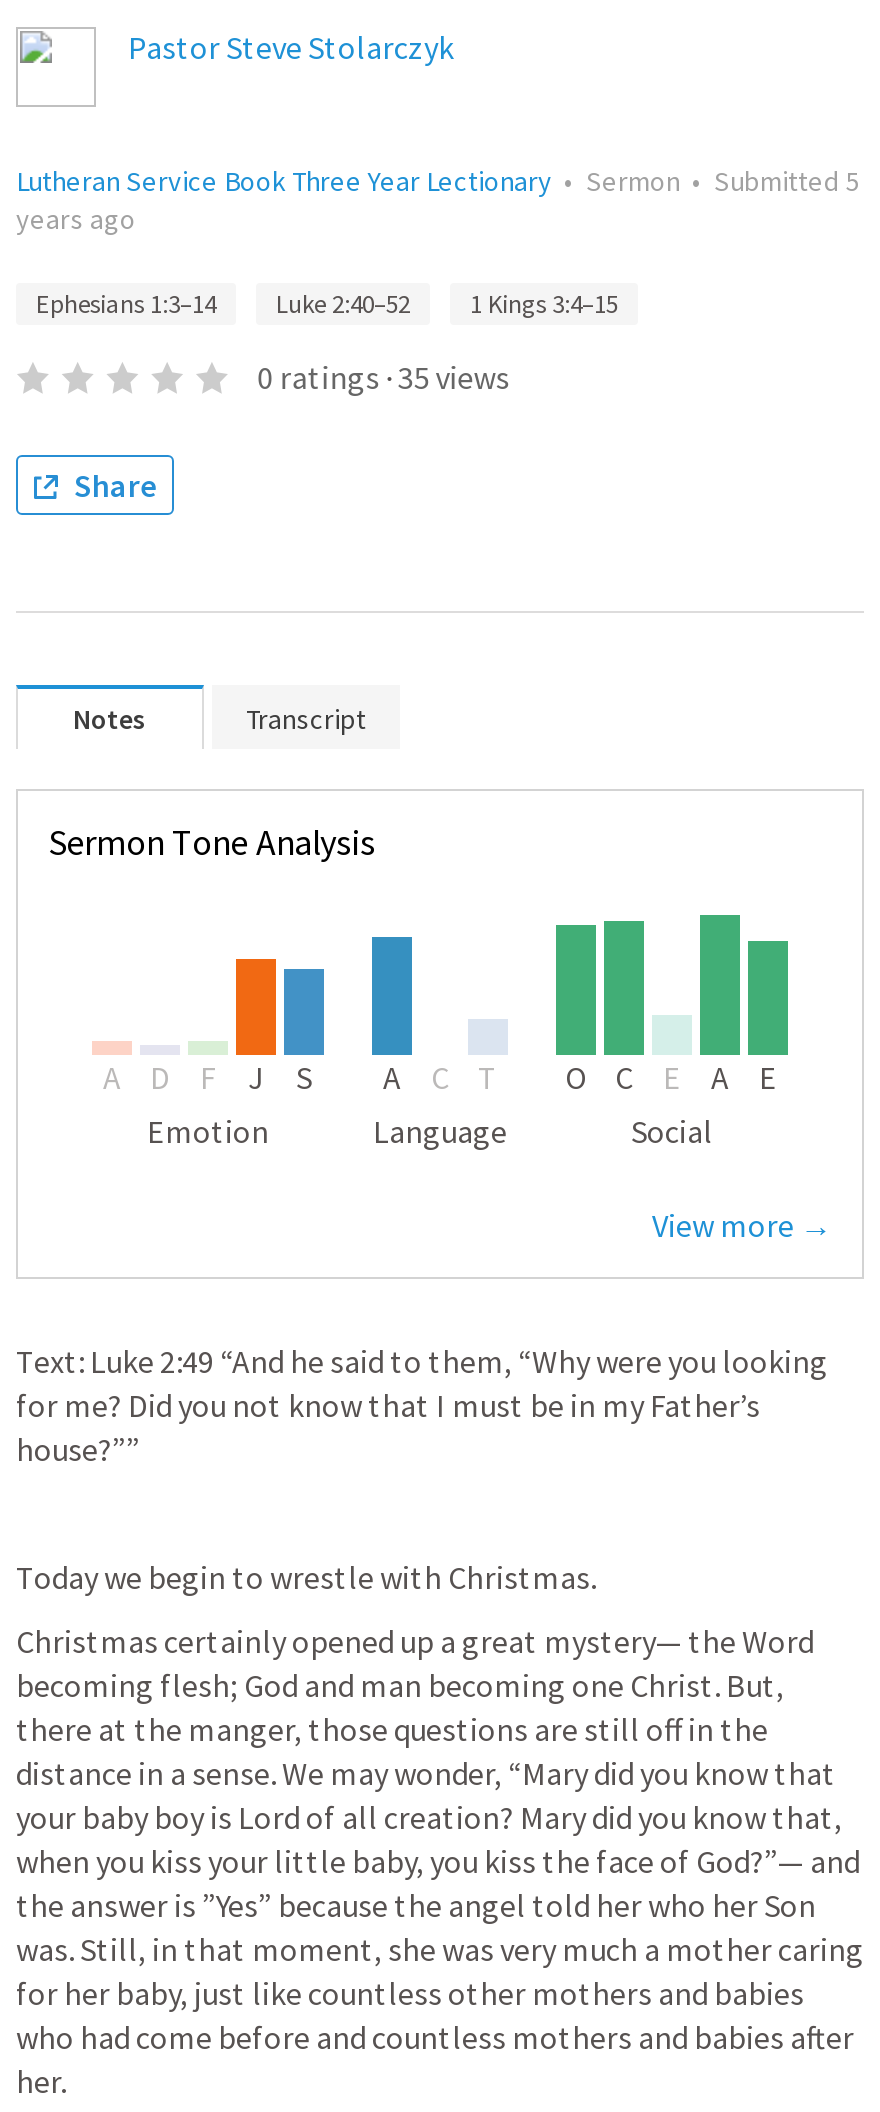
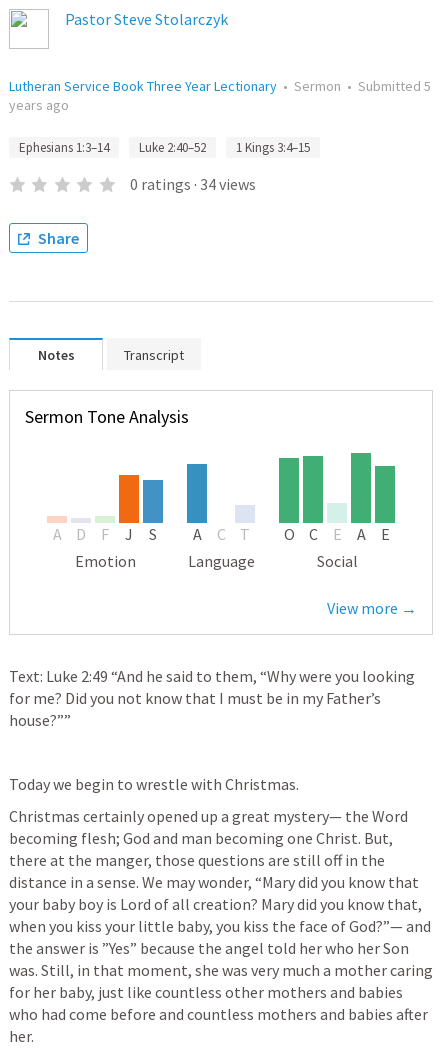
- 0 ratings · 35 views
+ 0 ratings · 34 views
